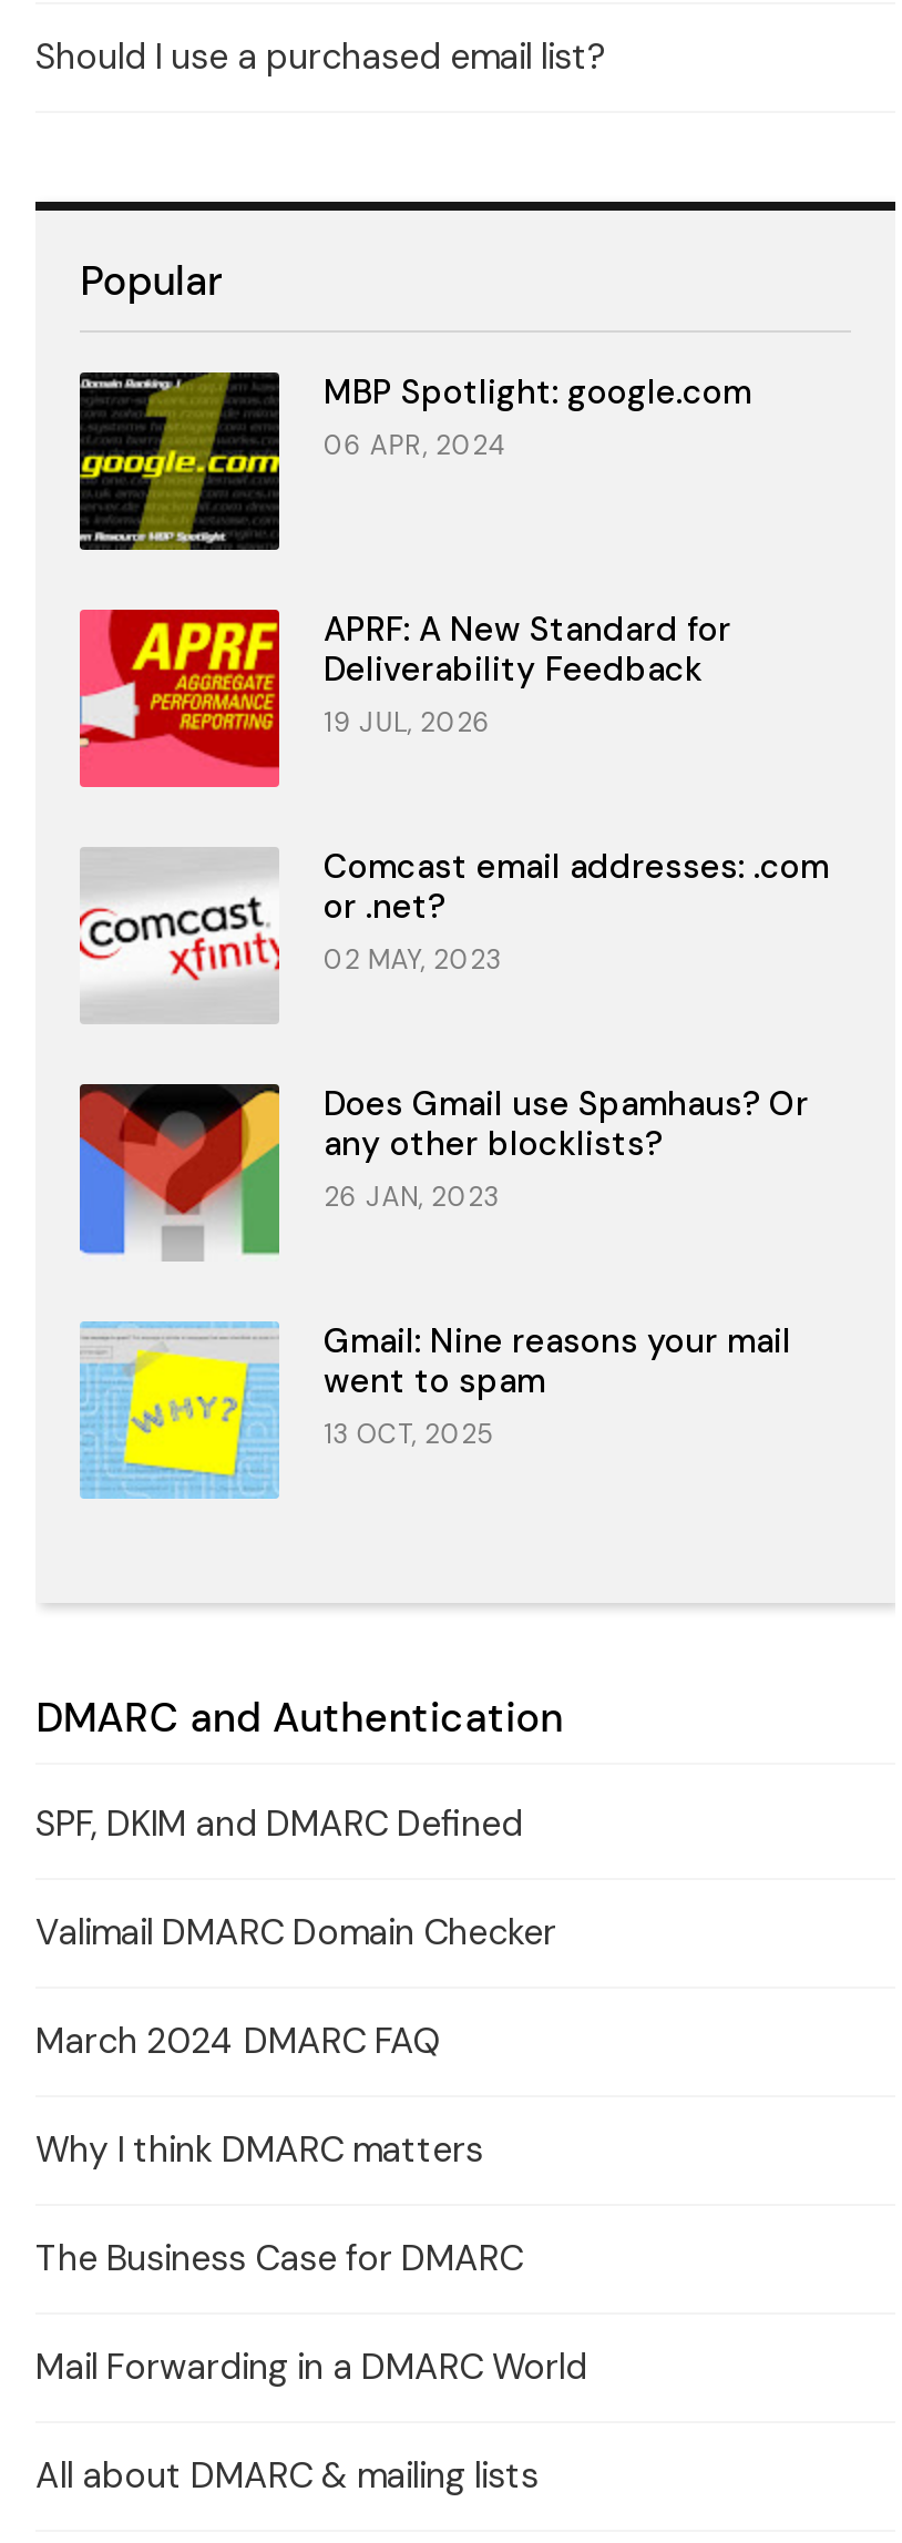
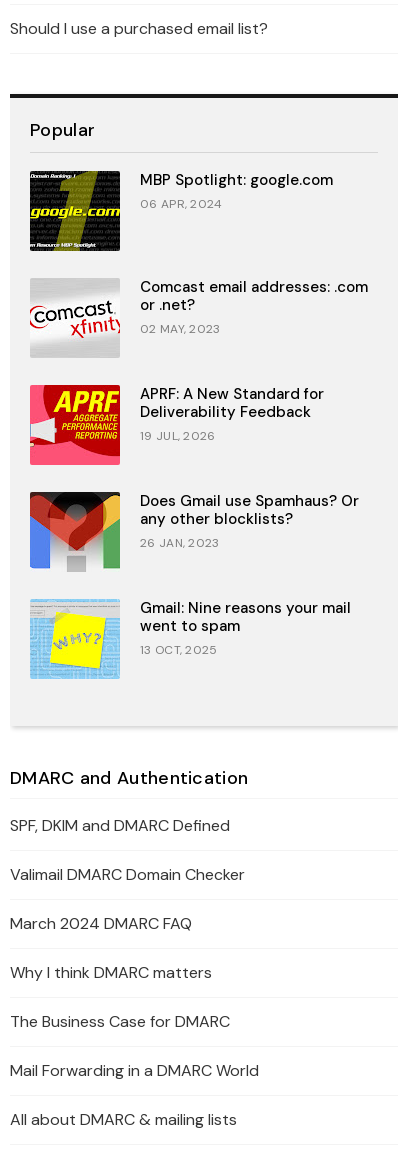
moved down: [image] | APRF: A New Standard for | Deliverability Feedback | 19 JUL, 2026

moved up: [image] | Comcast email addresses: .com | or .net? | 02 MAY, 2023
